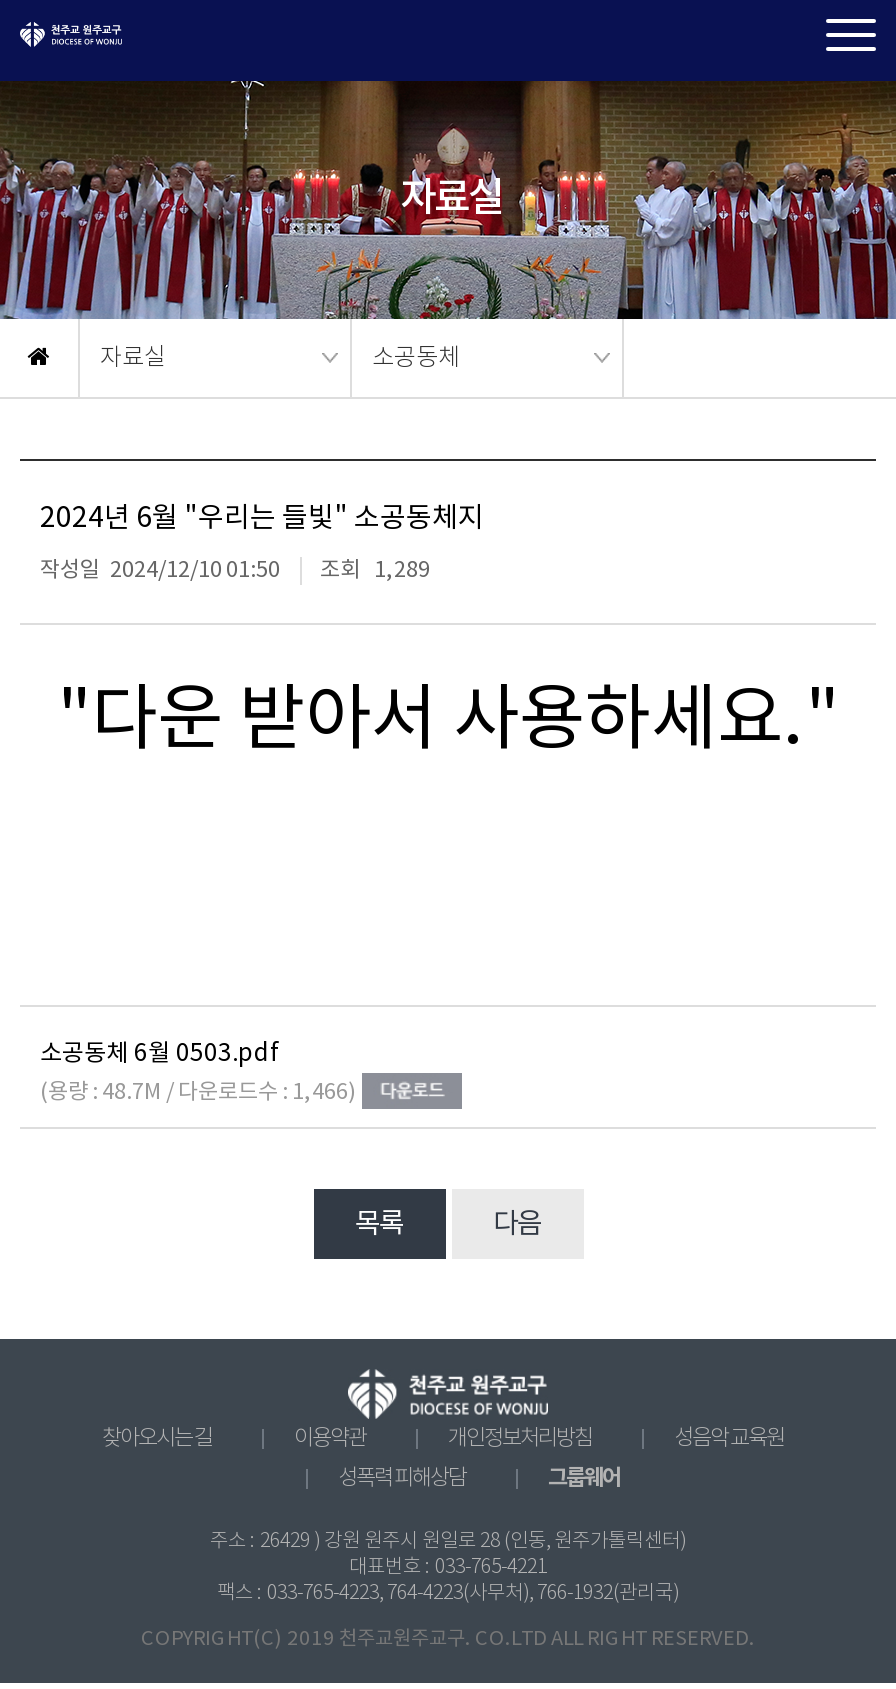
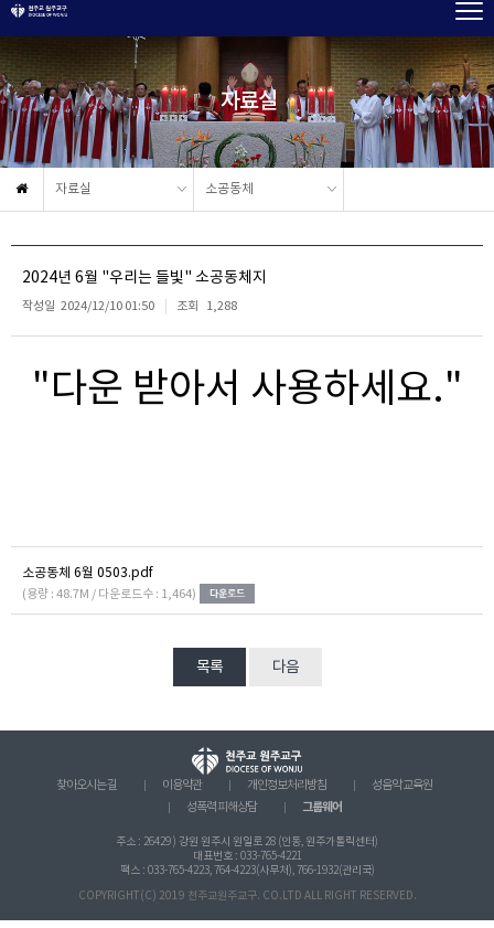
- 작성일 2024/12/10 01:50 조회 1,289
+ 작성일 2024/12/10 01:50 조회 1,288

- (용량 : 48.7M / 다운로드수 : 1,466)
+ (용량 : 48.7M / 다운로드수 : 1,464)
